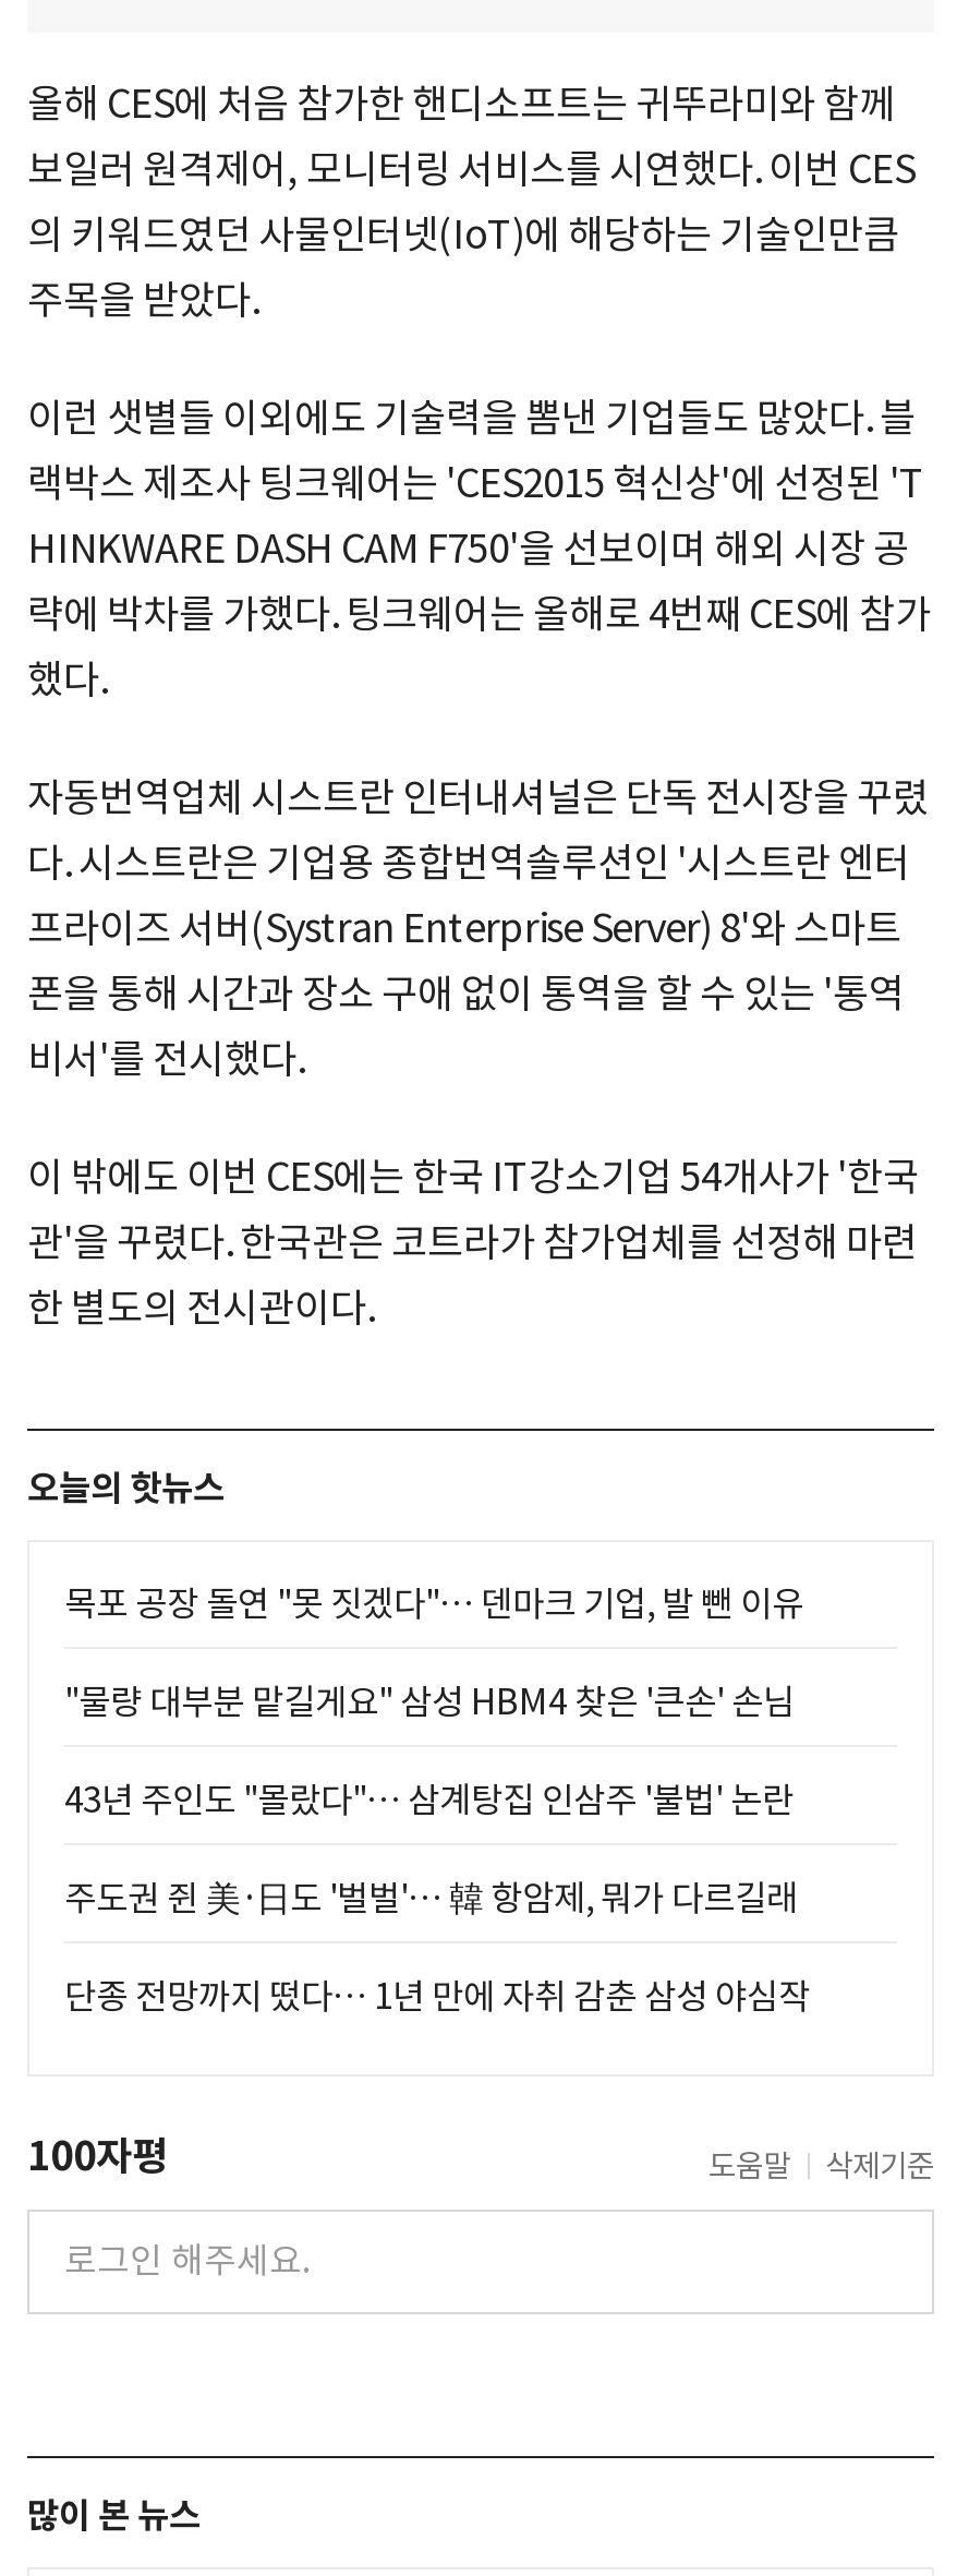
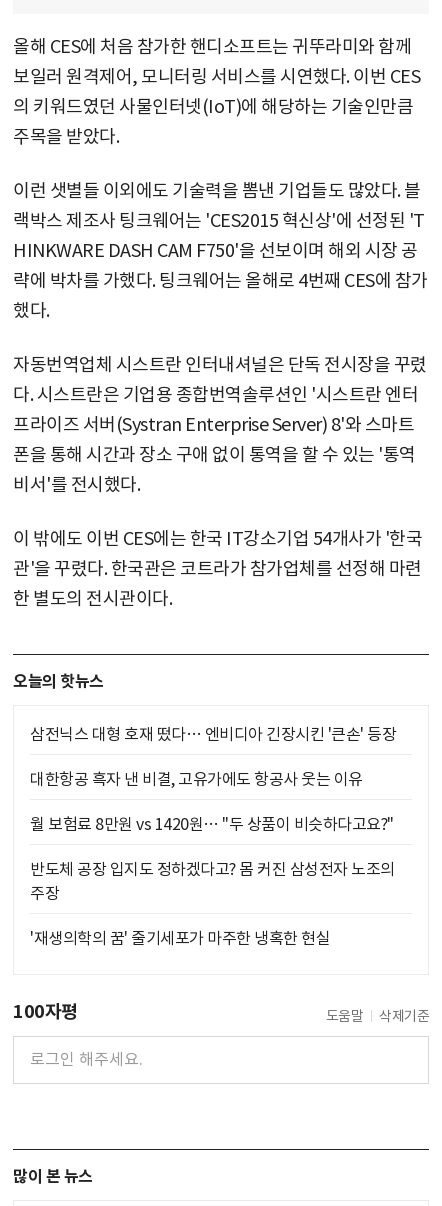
- 목포 공장 돌연 "못 짓겠다"… 덴마크 기업, 발 뺀 이유
+ 삼전닉스 대형 호재 떴다… 엔비디아 긴장시킨 '큰손' 등장

- "물량 대부분 맡길게요" 삼성 HBM4 찾은 '큰손' 손님
+ 대한항공 흑자 낸 비결, 고유가에도 항공사 웃는 이유

- 43년 주인도 "몰랐다"… 삼계탕집 인삼주 '불법' 논란
+ 월 보험료 8만원 vs 1420원… "두 상품이 비슷하다고요?"

- 주도권 쥔 美·日도 '벌벌'… 韓 항암제, 뭐가 다르길래
+ 반도체 공장 입지도 정하겠다고? 몸 커진 삼성전자 노조의
+ 주장

- 단종 전망까지 떴다… 1년 만에 자취 감춘 삼성 야심작
+ '재생의학의 꿈' 줄기세포가 마주한 냉혹한 현실
